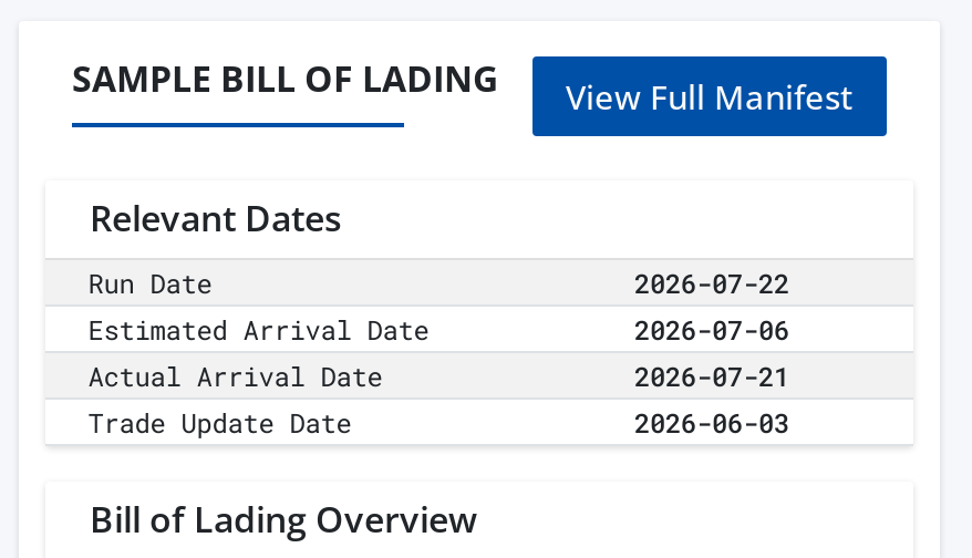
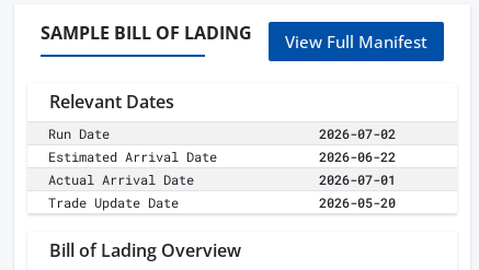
- 2026-07-22
+ 2026-07-02

- 2026-07-06
+ 2026-06-22

- 2026-07-21
+ 2026-07-01

- 2026-06-03
+ 2026-05-20
